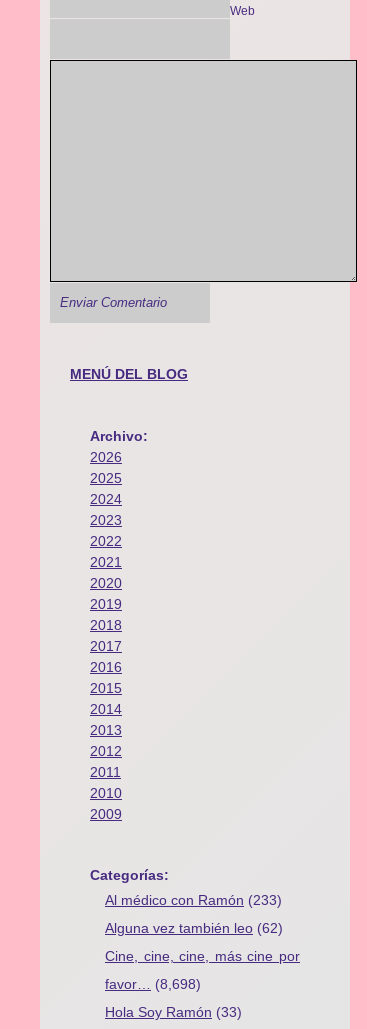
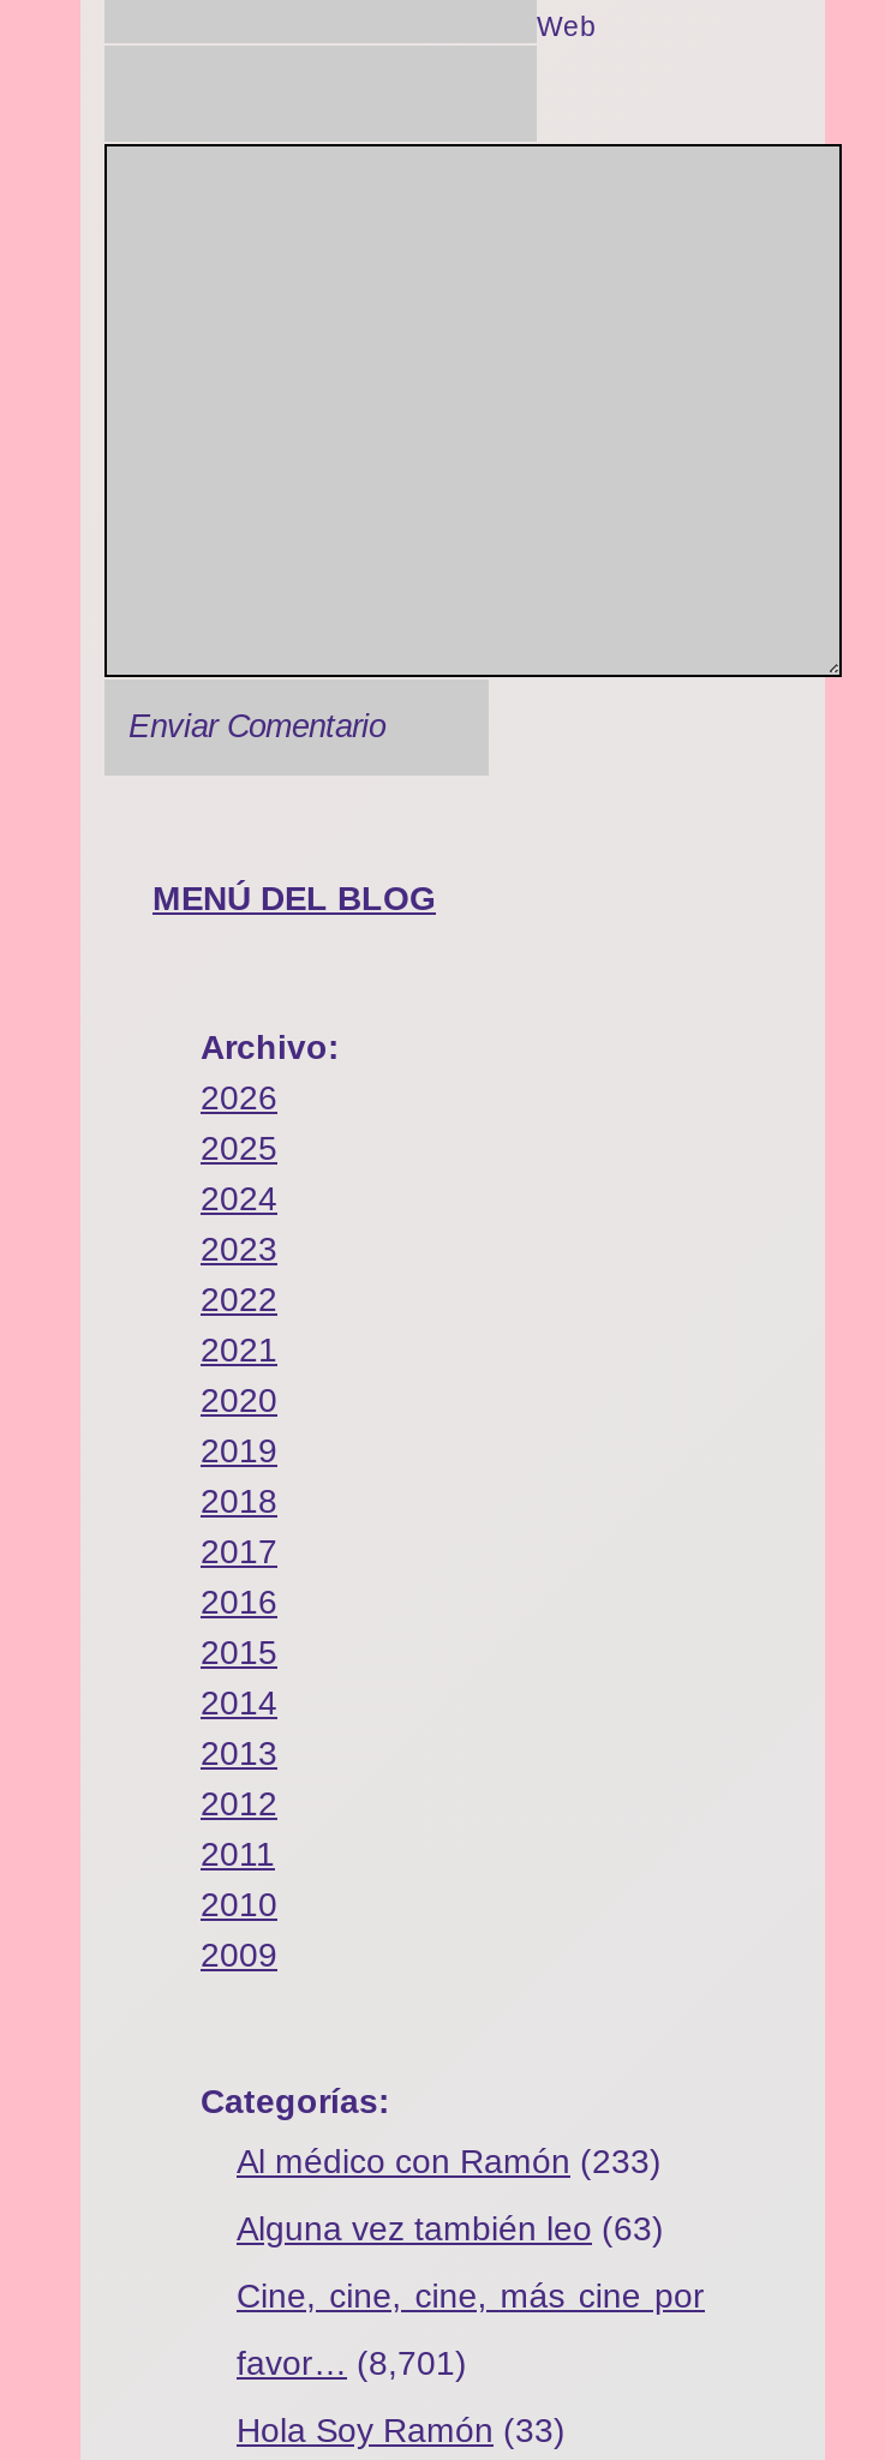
- Alguna vez también leo (62)
+ Alguna vez también leo (63)

- favor… (8,698)
+ favor… (8,701)
